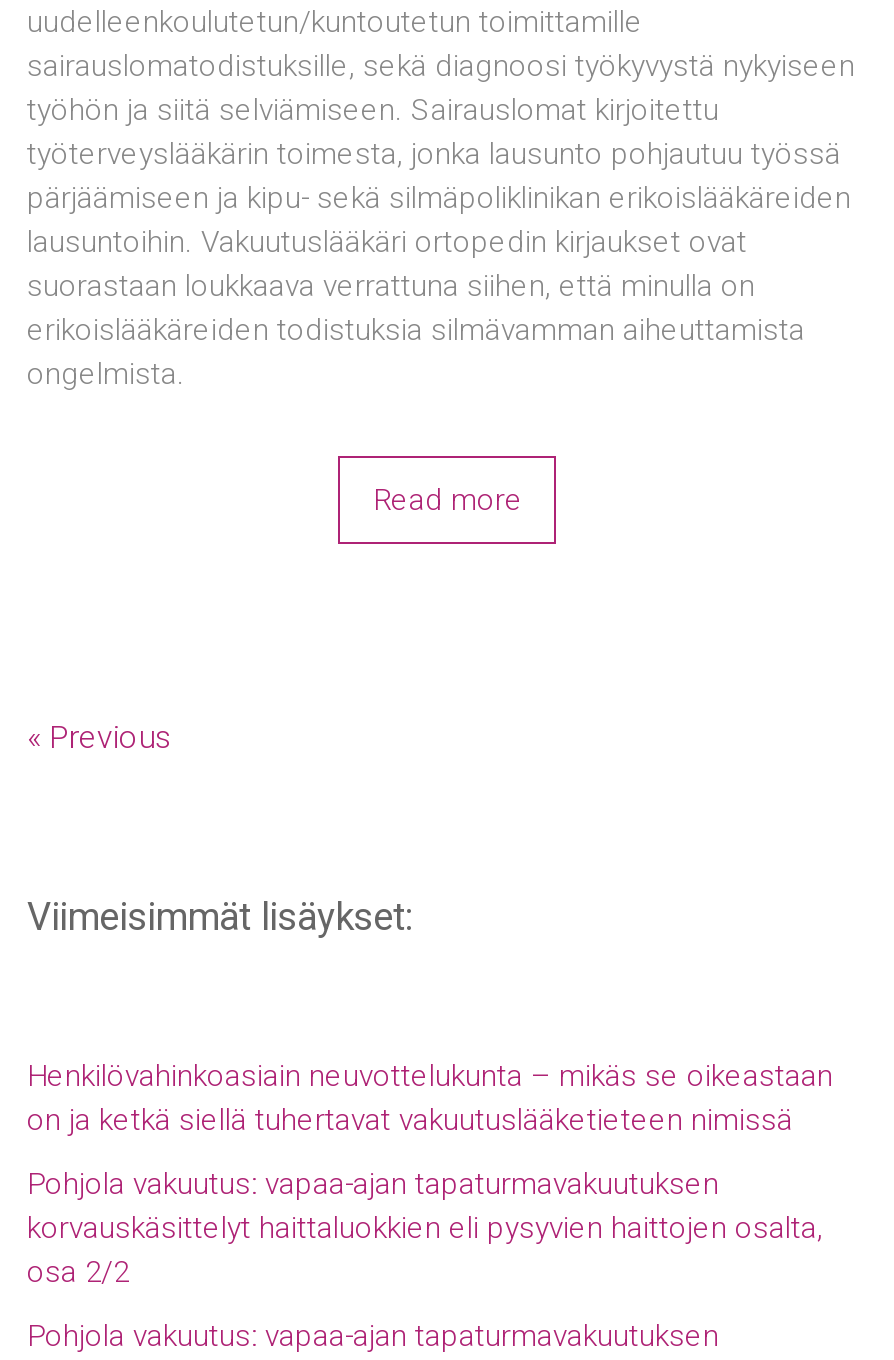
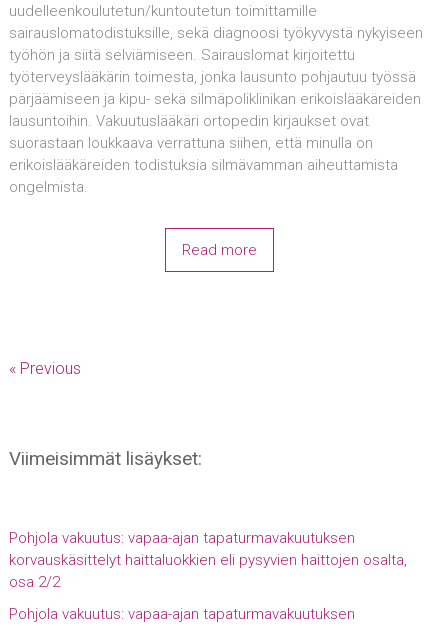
- Henkilövahinkoasiain neuvottelukunta – mikäs se oikeastaan
- on ja ketkä siellä tuhertavat vakuutuslääketieteen nimissä
